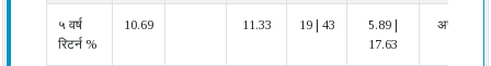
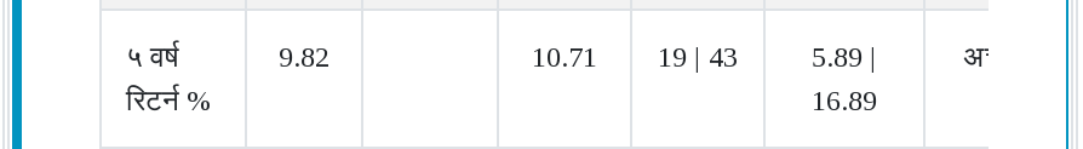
- 10.69
+ 9.82

- 11.33
+ 10.71

- 17.63
+ 16.89
